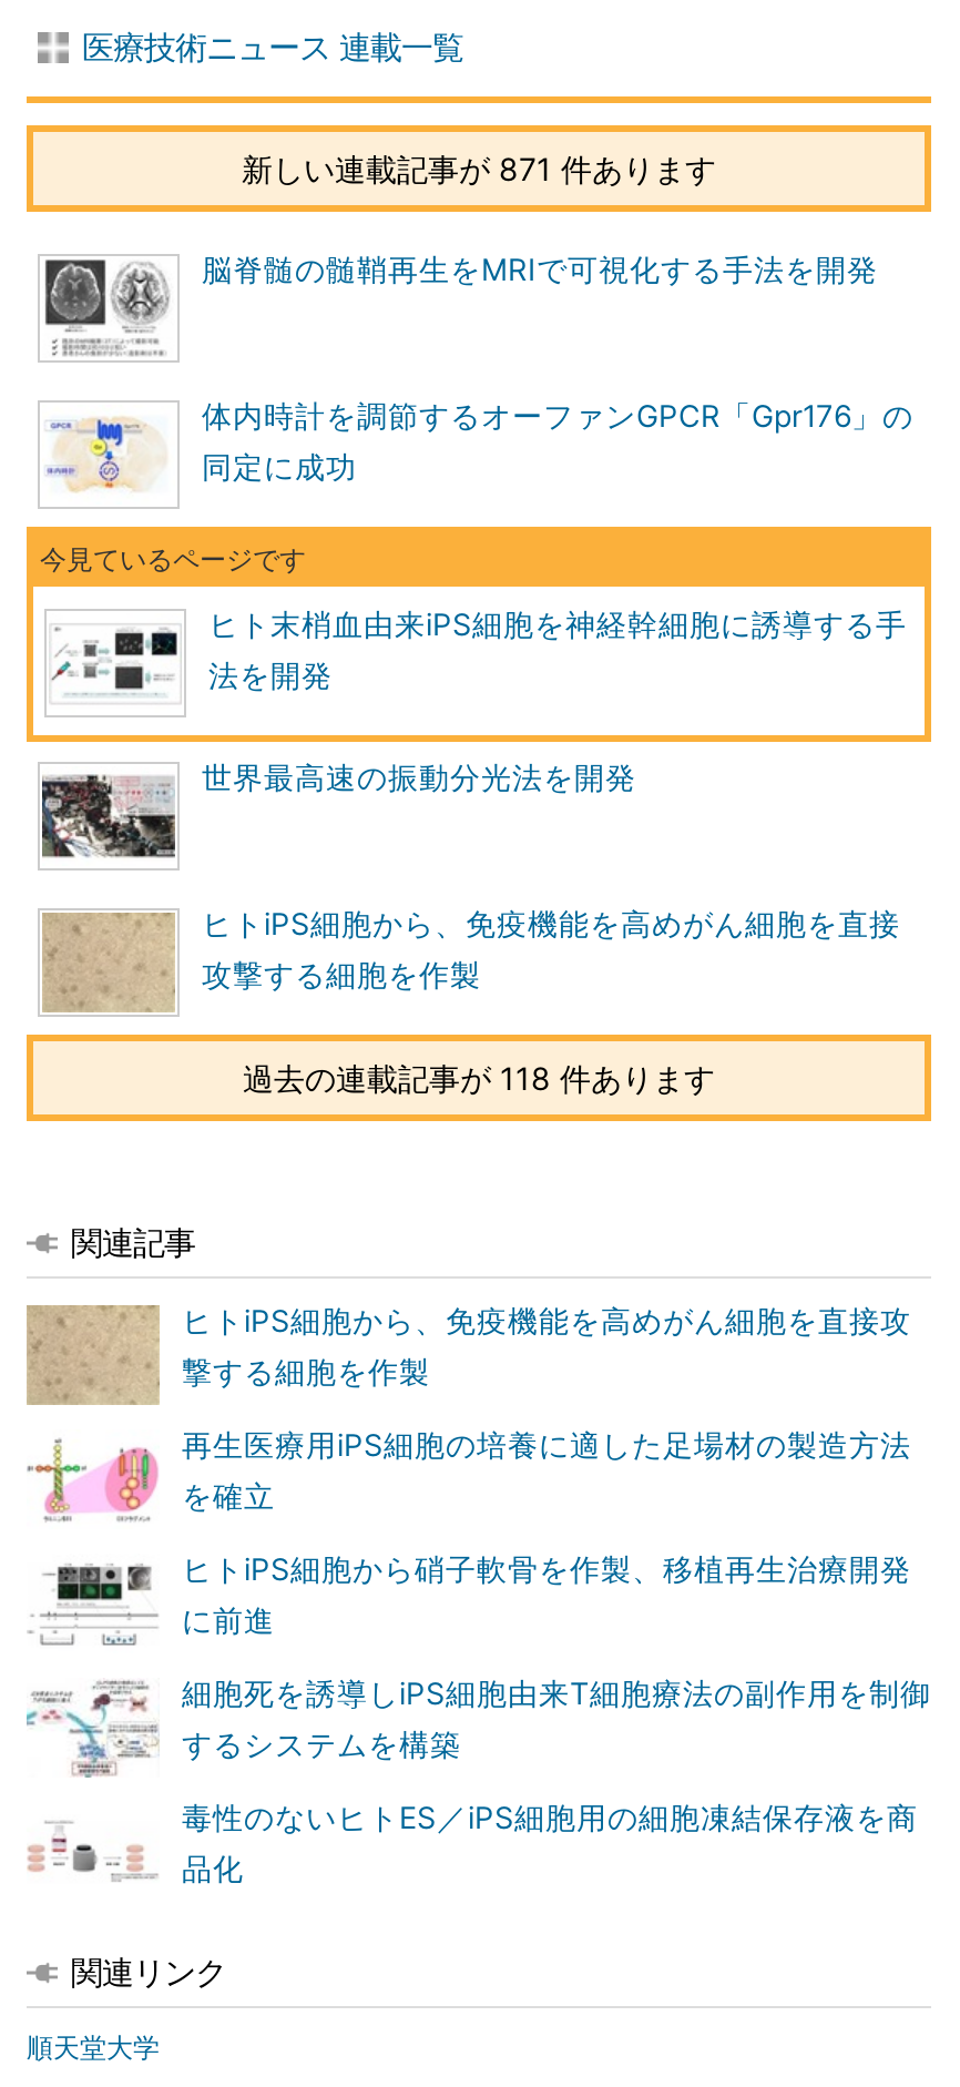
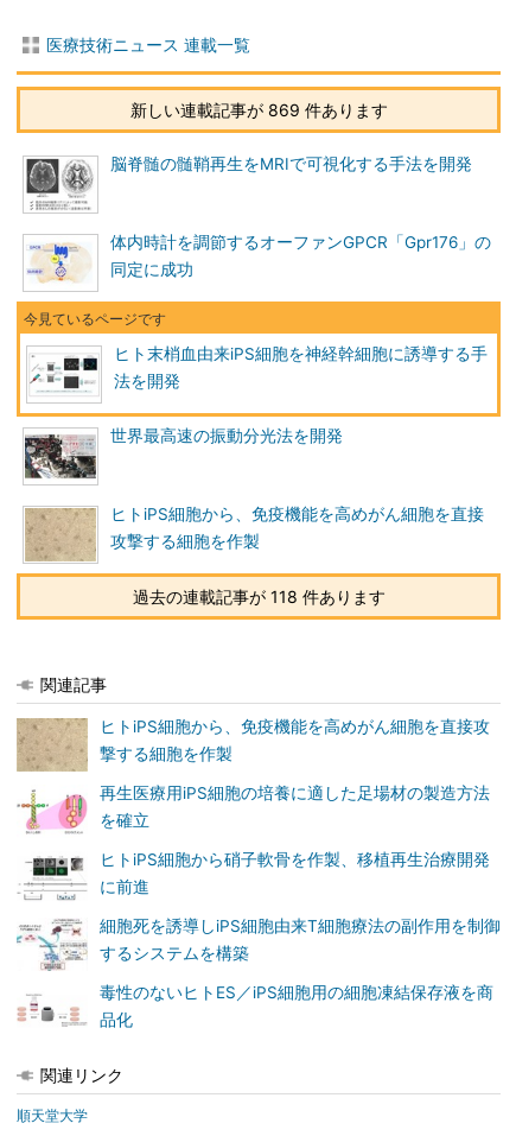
- 新しい連載記事が 871 件あります
+ 新しい連載記事が 869 件あります
